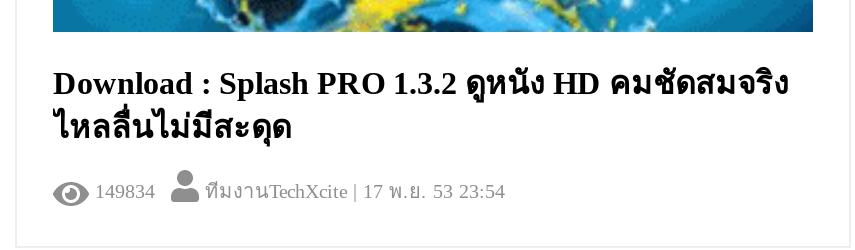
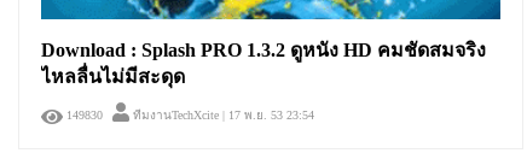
- 149834
+ 149830
